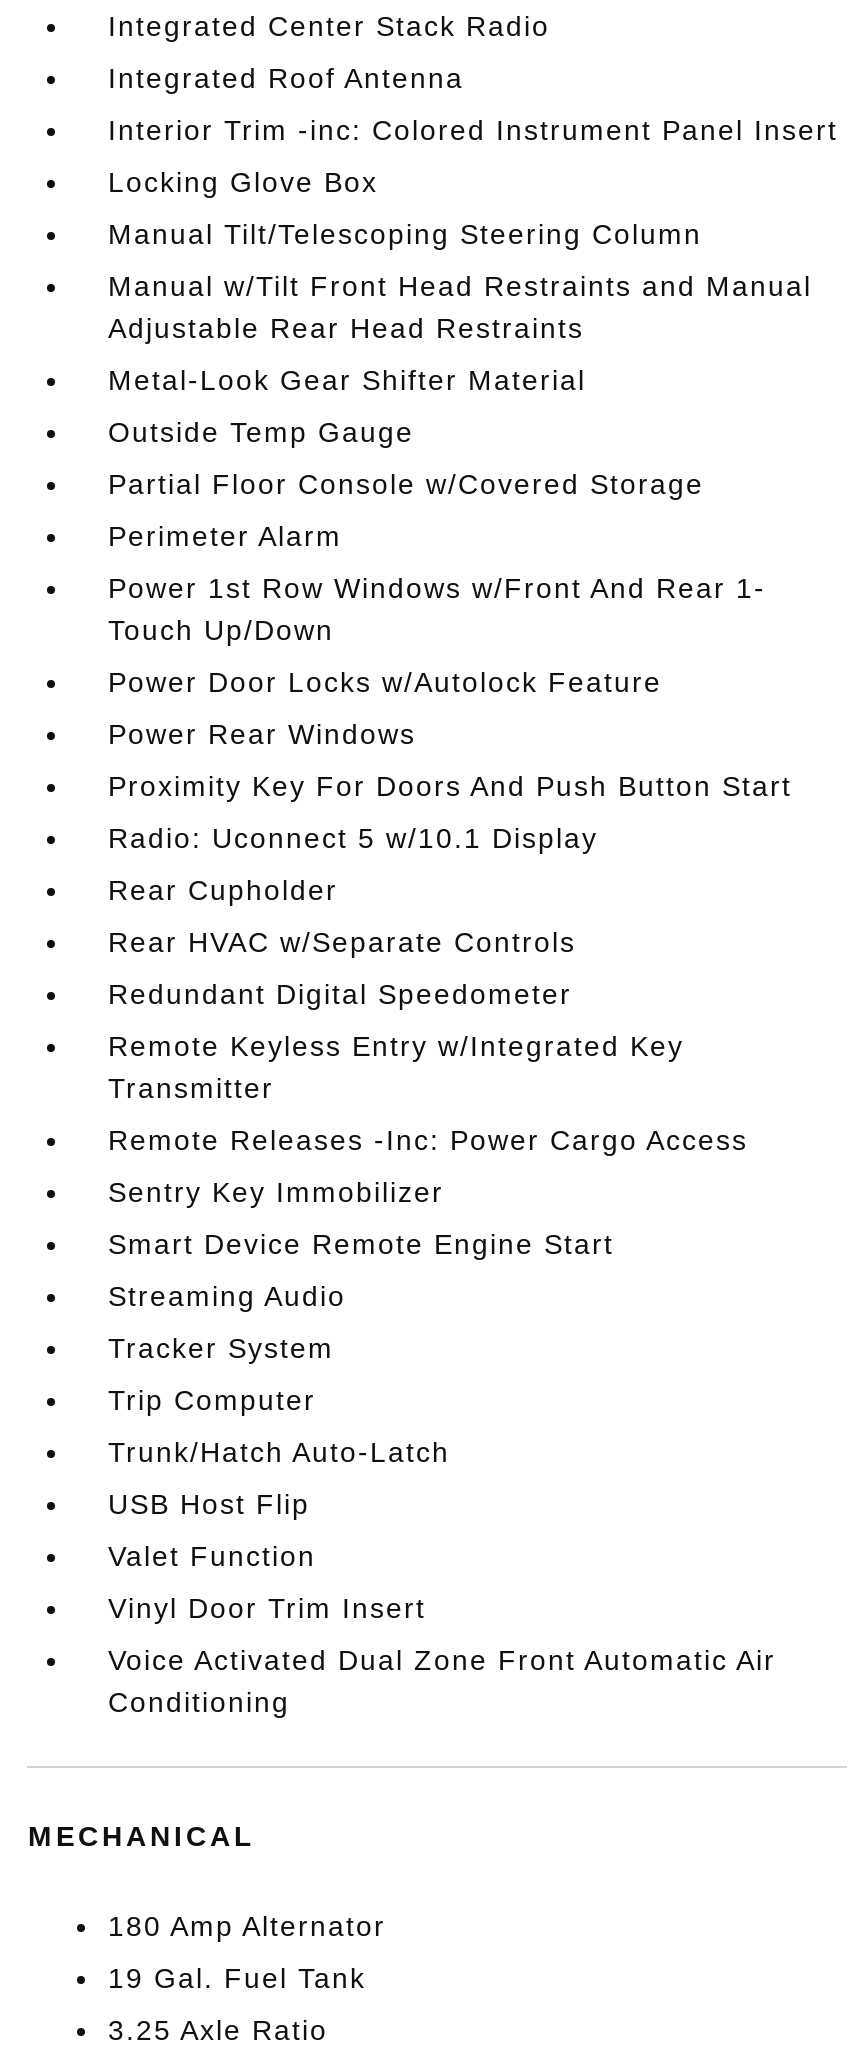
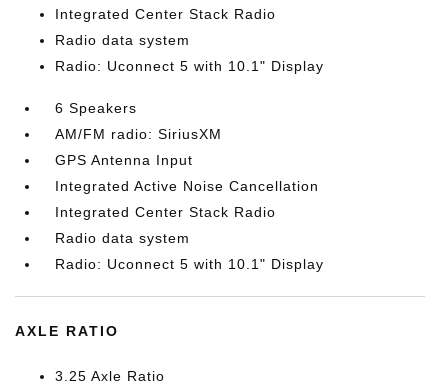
- Integrated Roof Antenna
- Interior Trim -inc: Colored Instrument Panel Insert
- Locking Glove Box
- Manual Tilt/Telescoping Steering Column
- Manual w/Tilt Front Head Restraints and Manual
- Adjustable Rear Head Restraints
- Metal-Look Gear Shifter Material
- Outside Temp Gauge
- Partial Floor Console w/Covered Storage
- Perimeter Alarm
- Power 1st Row Windows w/Front And Rear 1-
- Touch Up/Down
- Power Door Locks w/Autolock Feature
- Power Rear Windows
- Proximity Key For Doors And Push Button Start
- Radio: Uconnect 5 w/10.1 Display
- Rear Cupholder
- Rear HVAC w/Separate Controls
- Redundant Digital Speedometer
- Remote Keyless Entry w/Integrated Key
- Transmitter
- Remote Releases -Inc: Power Cargo Access
- Sentry Key Immobilizer
- Smart Device Remote Engine Start
- Streaming Audio
- Tracker System
- Trip Computer
- Trunk/Hatch Auto-Latch
- USB Host Flip
- Valet Function
- Vinyl Door Trim Insert
- Voice Activated Dual Zone Front Automatic Air
- Conditioning
+ Radio data system
+ Radio: Uconnect 5 with 10.1" Display
+ 6 Speakers
+ AM/FM radio: SiriusXM
+ GPS Antenna Input
+ Integrated Active Noise Cancellation
+ Integrated Center Stack Radio
+ Radio data system
+ Radio: Uconnect 5 with 10.1" Display

- MECHANICAL
- 180 Amp Alternator
- 19 Gal. Fuel Tank
+ AXLE RATIO
